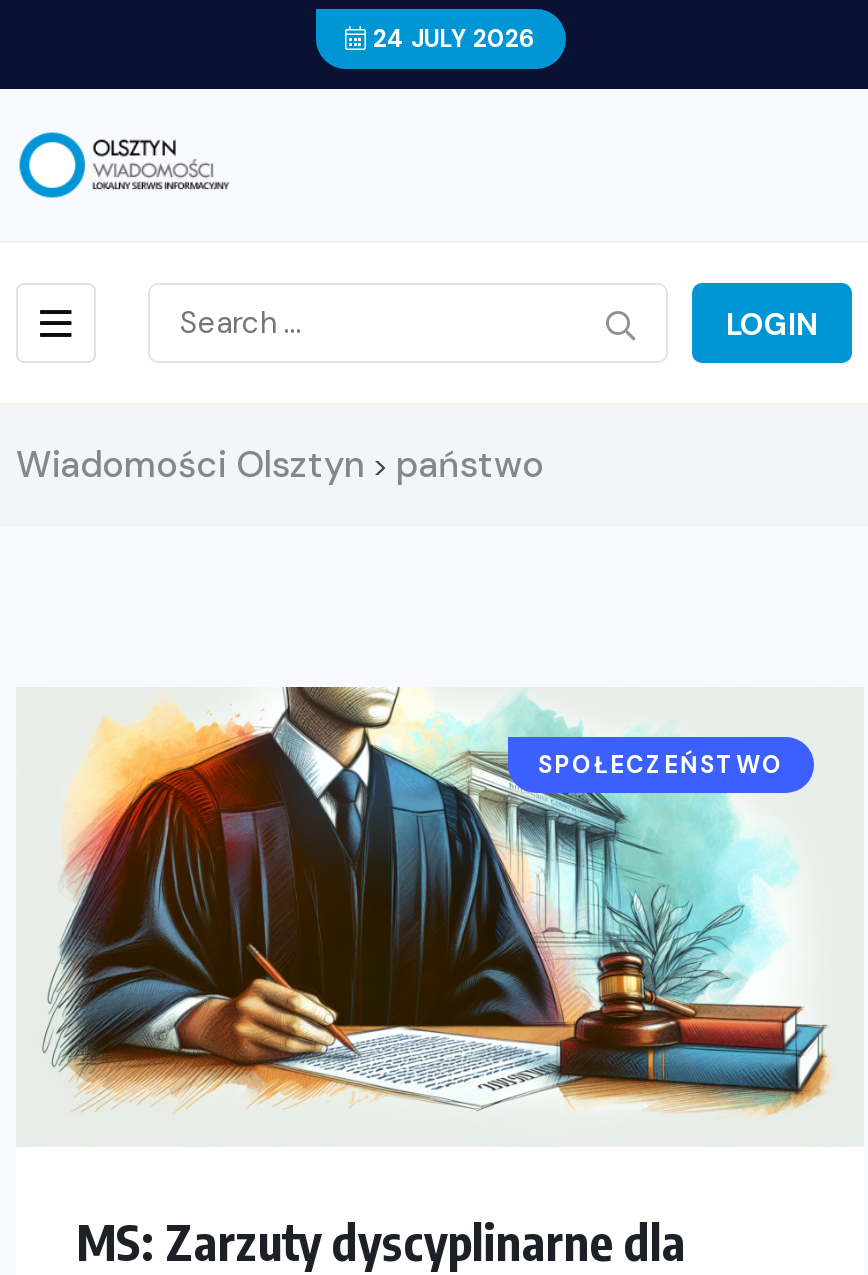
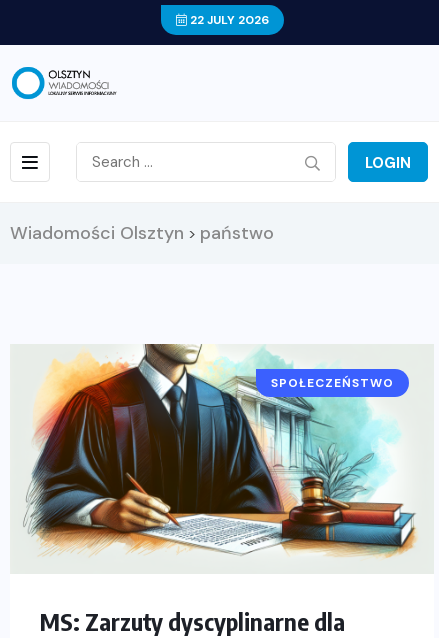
- 24 JULY 2026
+ 22 JULY 2026
